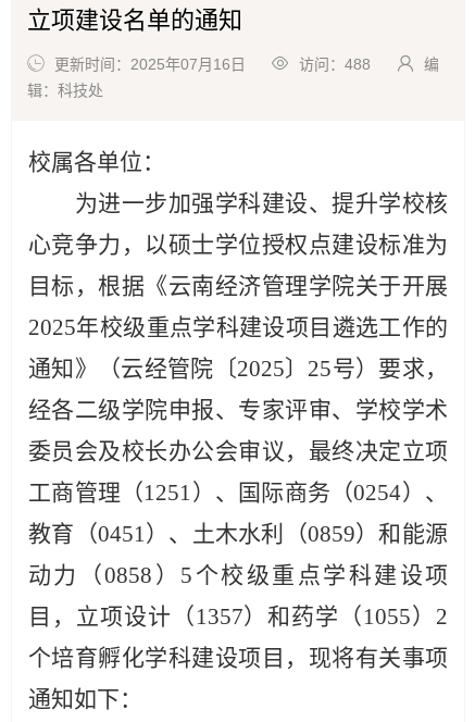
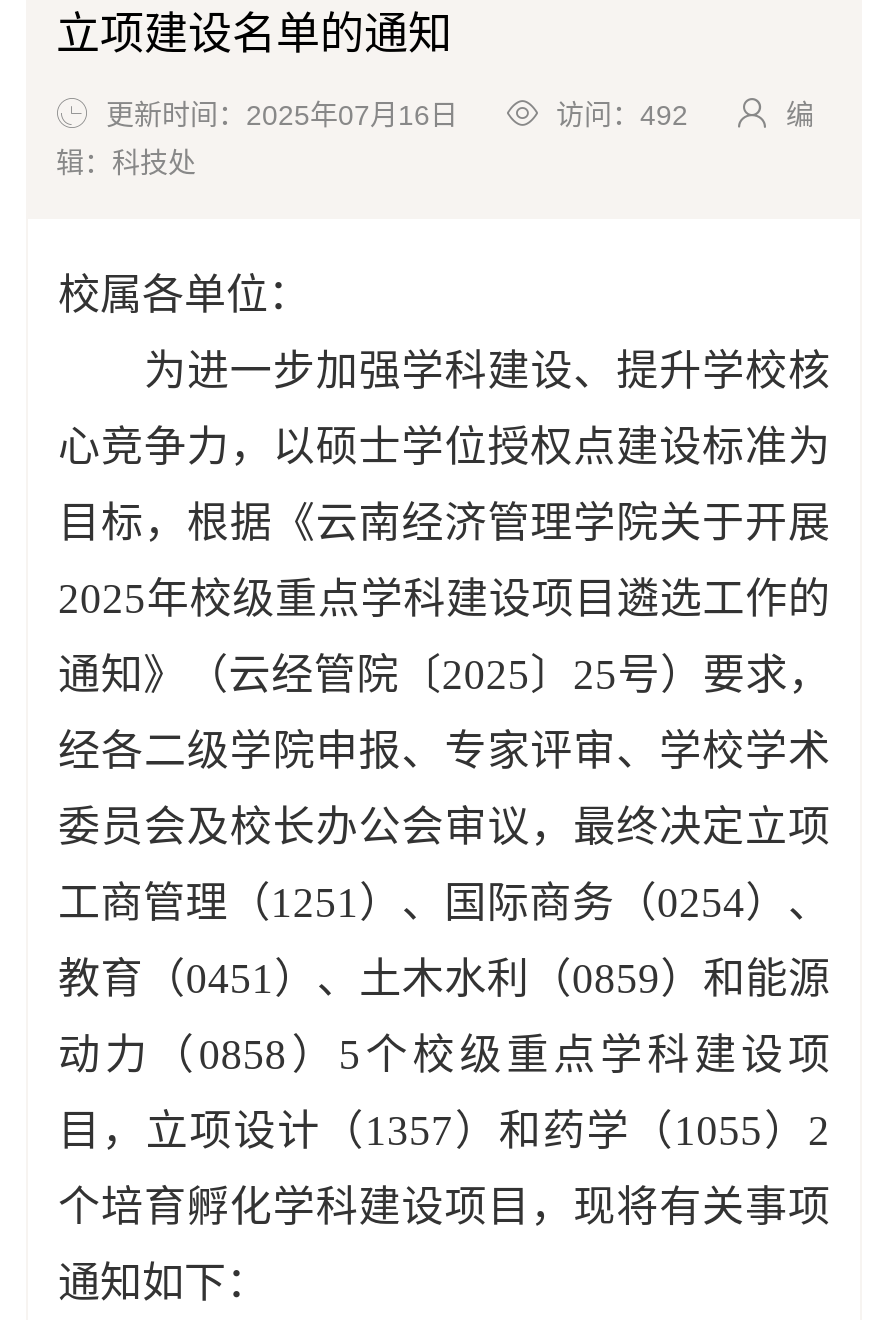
- 更新时间：2025年07月16日 访问：488
+ 更新时间：2025年07月16日 访问：492
